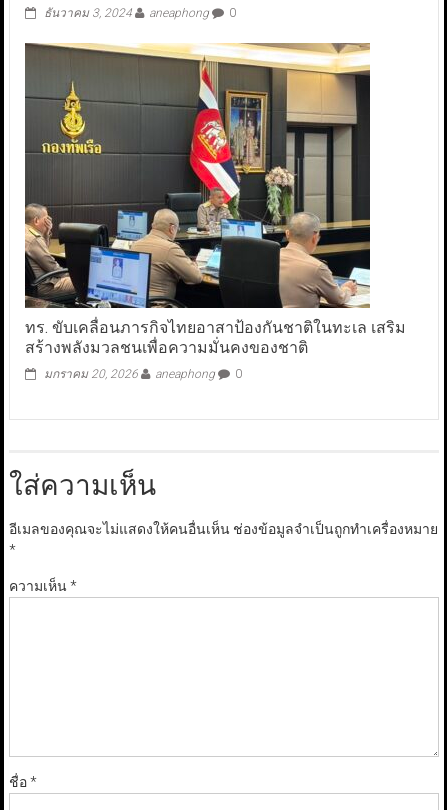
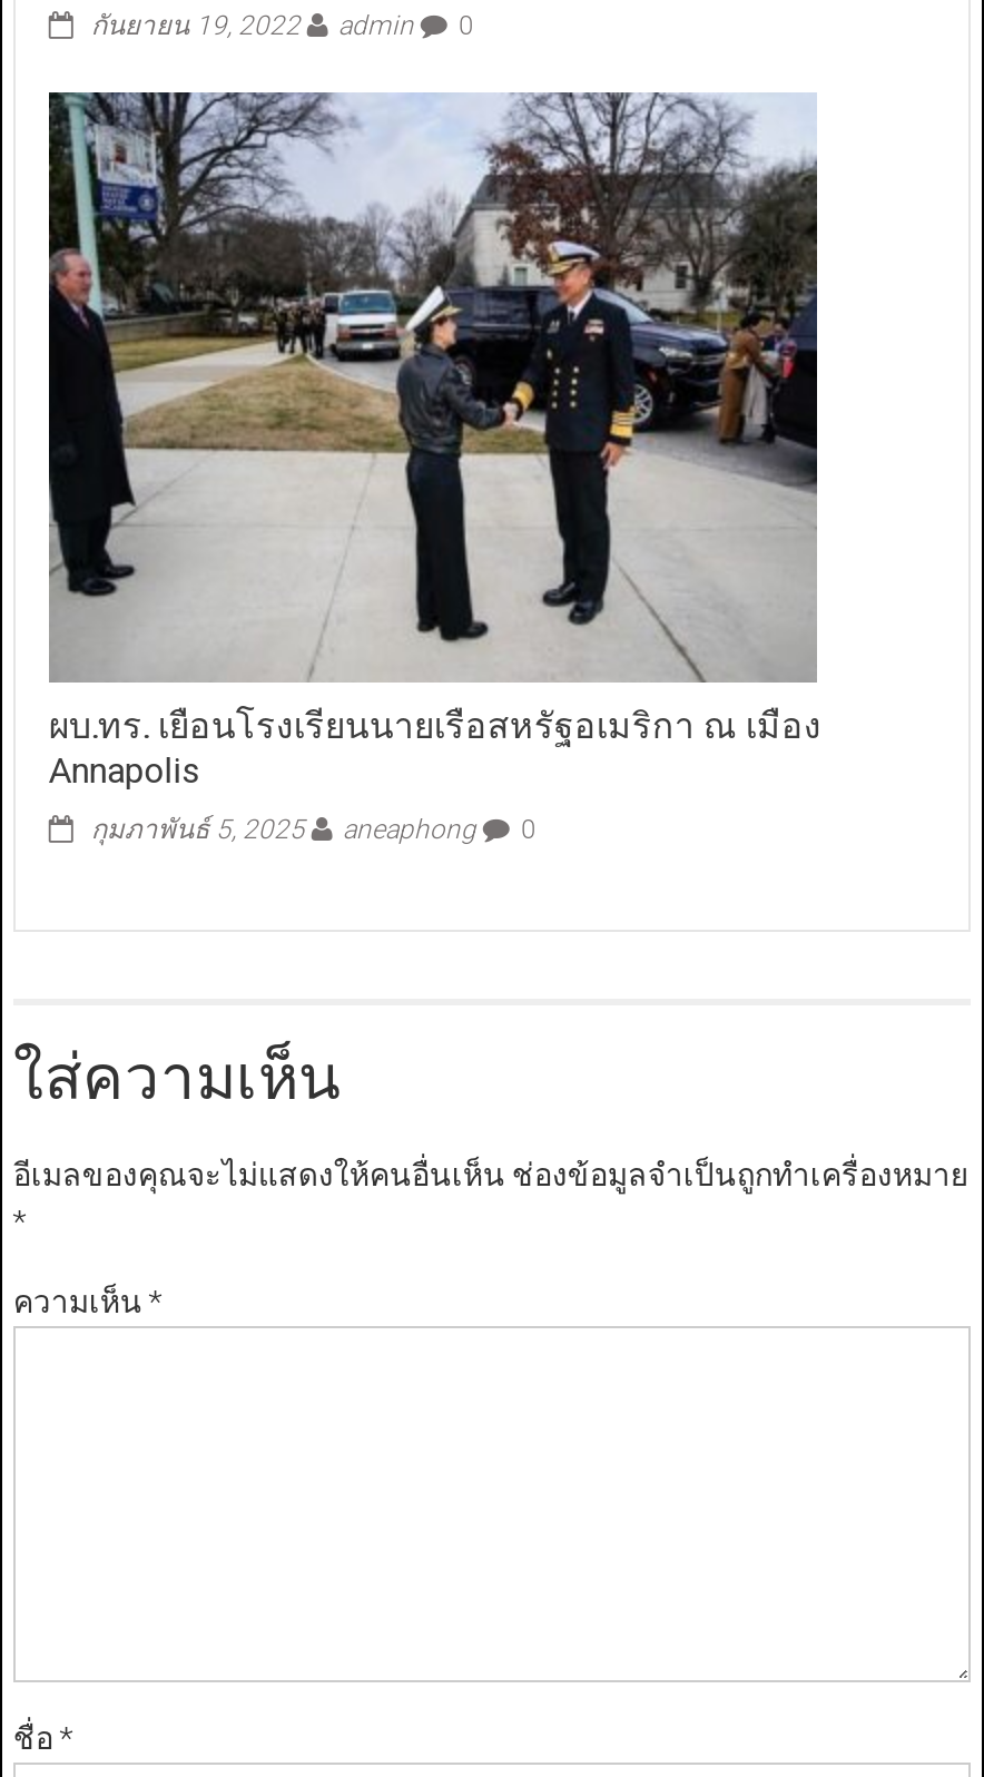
- ธันวาคม 3, 2024
- aneaphong
+ กันยายน 19, 2022
+ admin

- [image]
- ทร. ขับเคลื่อนภารกิจไทยอาสาป้องกันชาติในทะเล เสริม
- สร้างพลังมวลชนเพื่อความมั่นคงของชาติ
+ [image]
+ ผบ.ทร. เยือนโรงเรียนนายเรือสหรัฐอเมริกา ณ เมือง
+ Annapolis

- มกราคม 20, 2026
+ กุมภาพันธ์ 5, 2025
